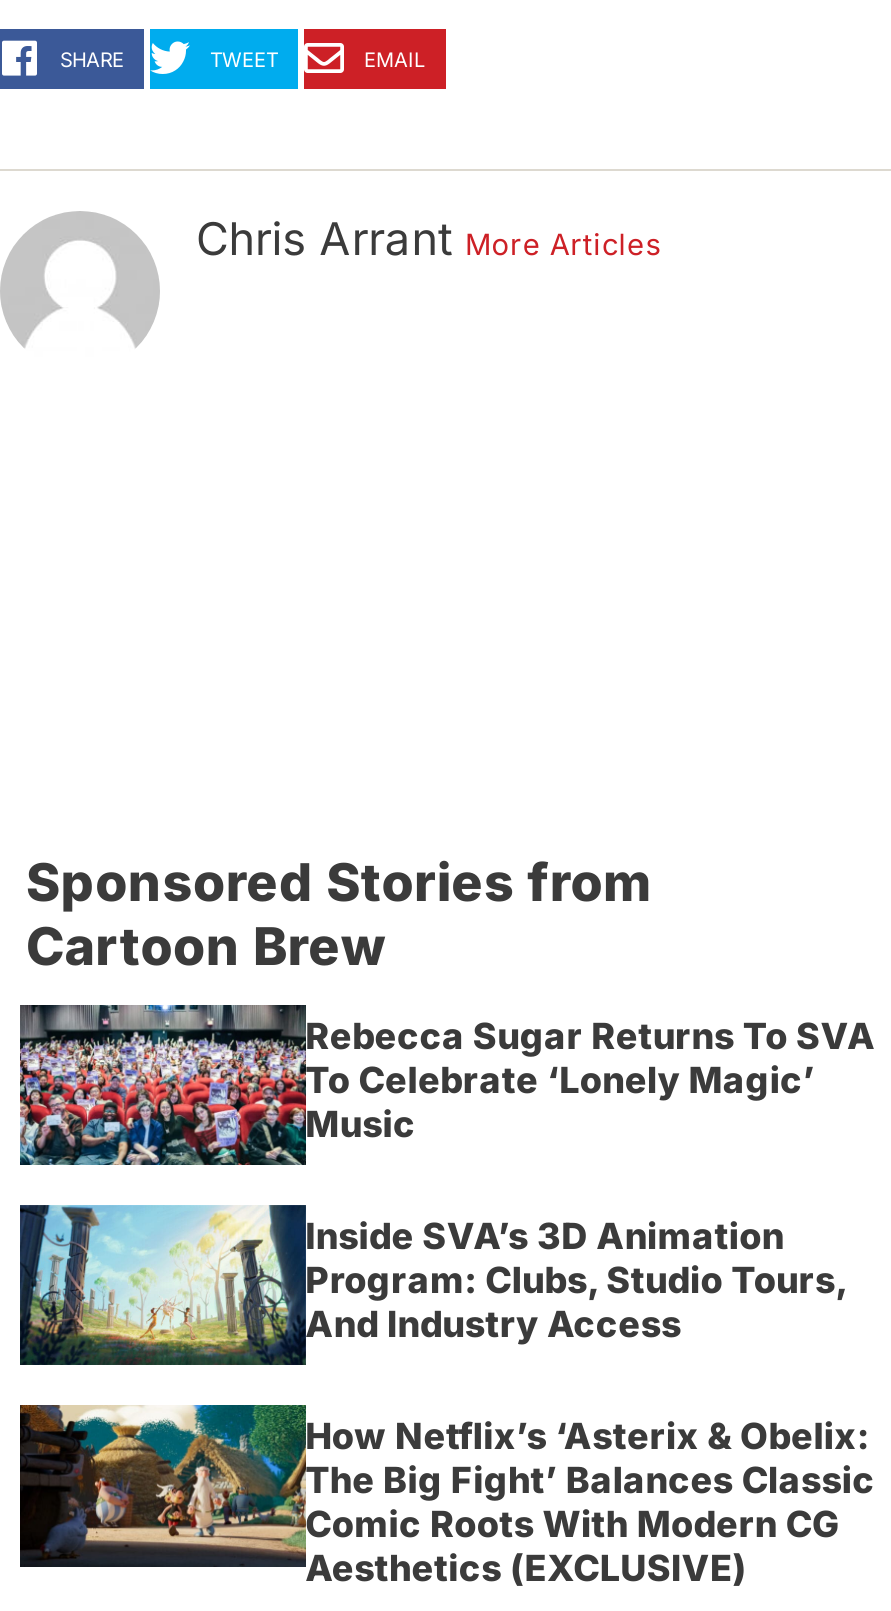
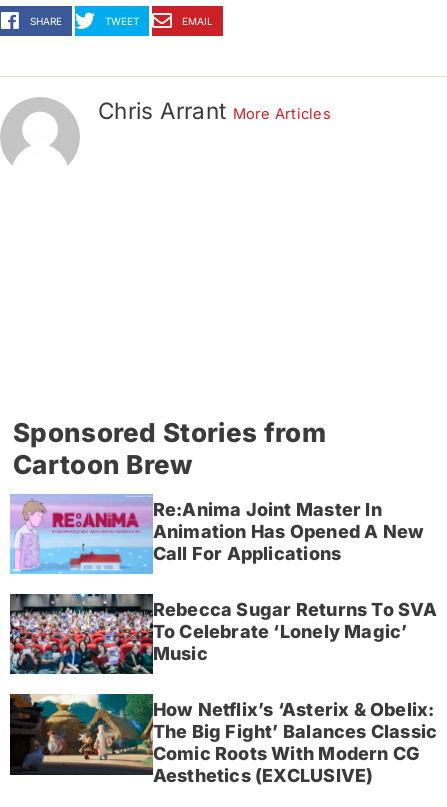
+ [image]
+ Re:Anima Joint Master In
+ Animation Has Opened A New
+ Call For Applications

moved down: [image] | Rebecca Sugar Returns To SVA | To Celebrate ‘Lonely Magic’ | Music

- [image]
- Inside SVA’s 3D Animation
- Program: Clubs, Studio Tours,
- And Industry Access
